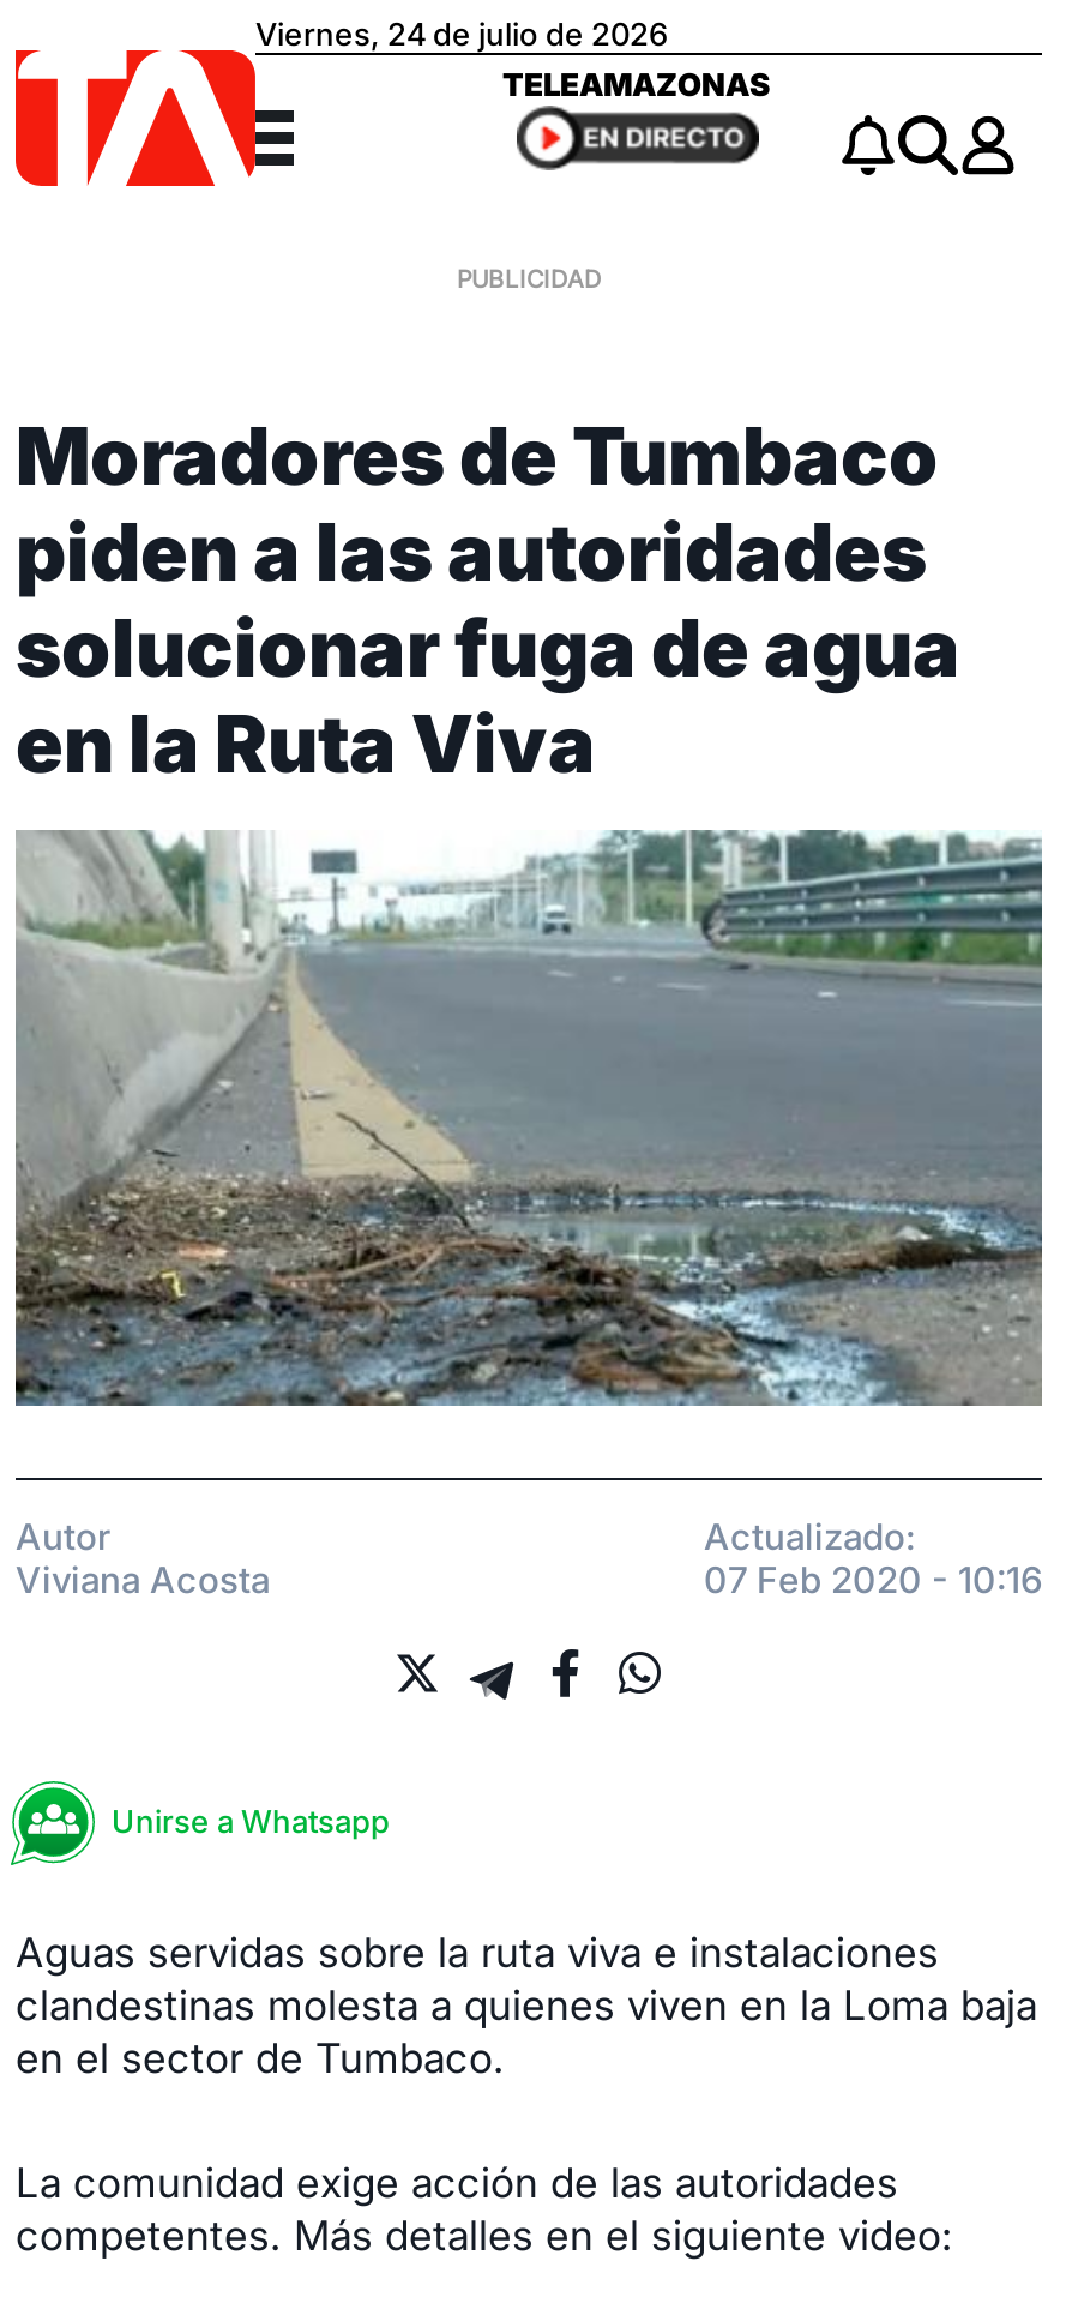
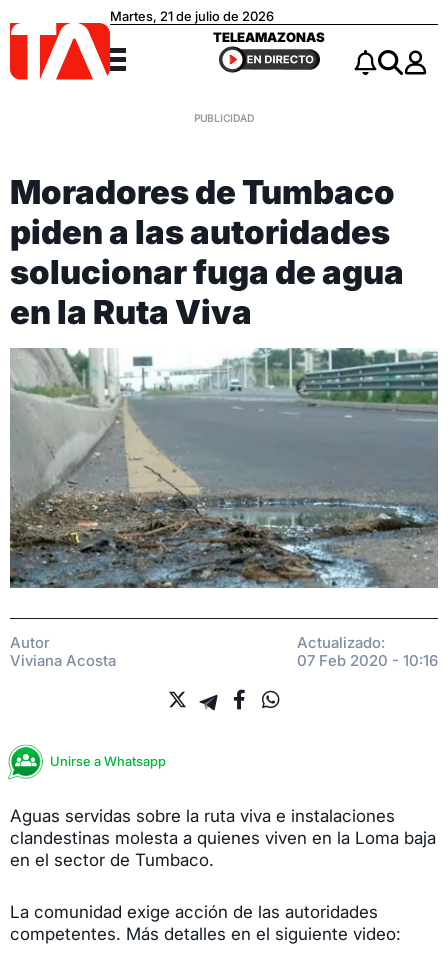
- Viernes, 24 de julio de 2026
+ Martes, 21 de julio de 2026
